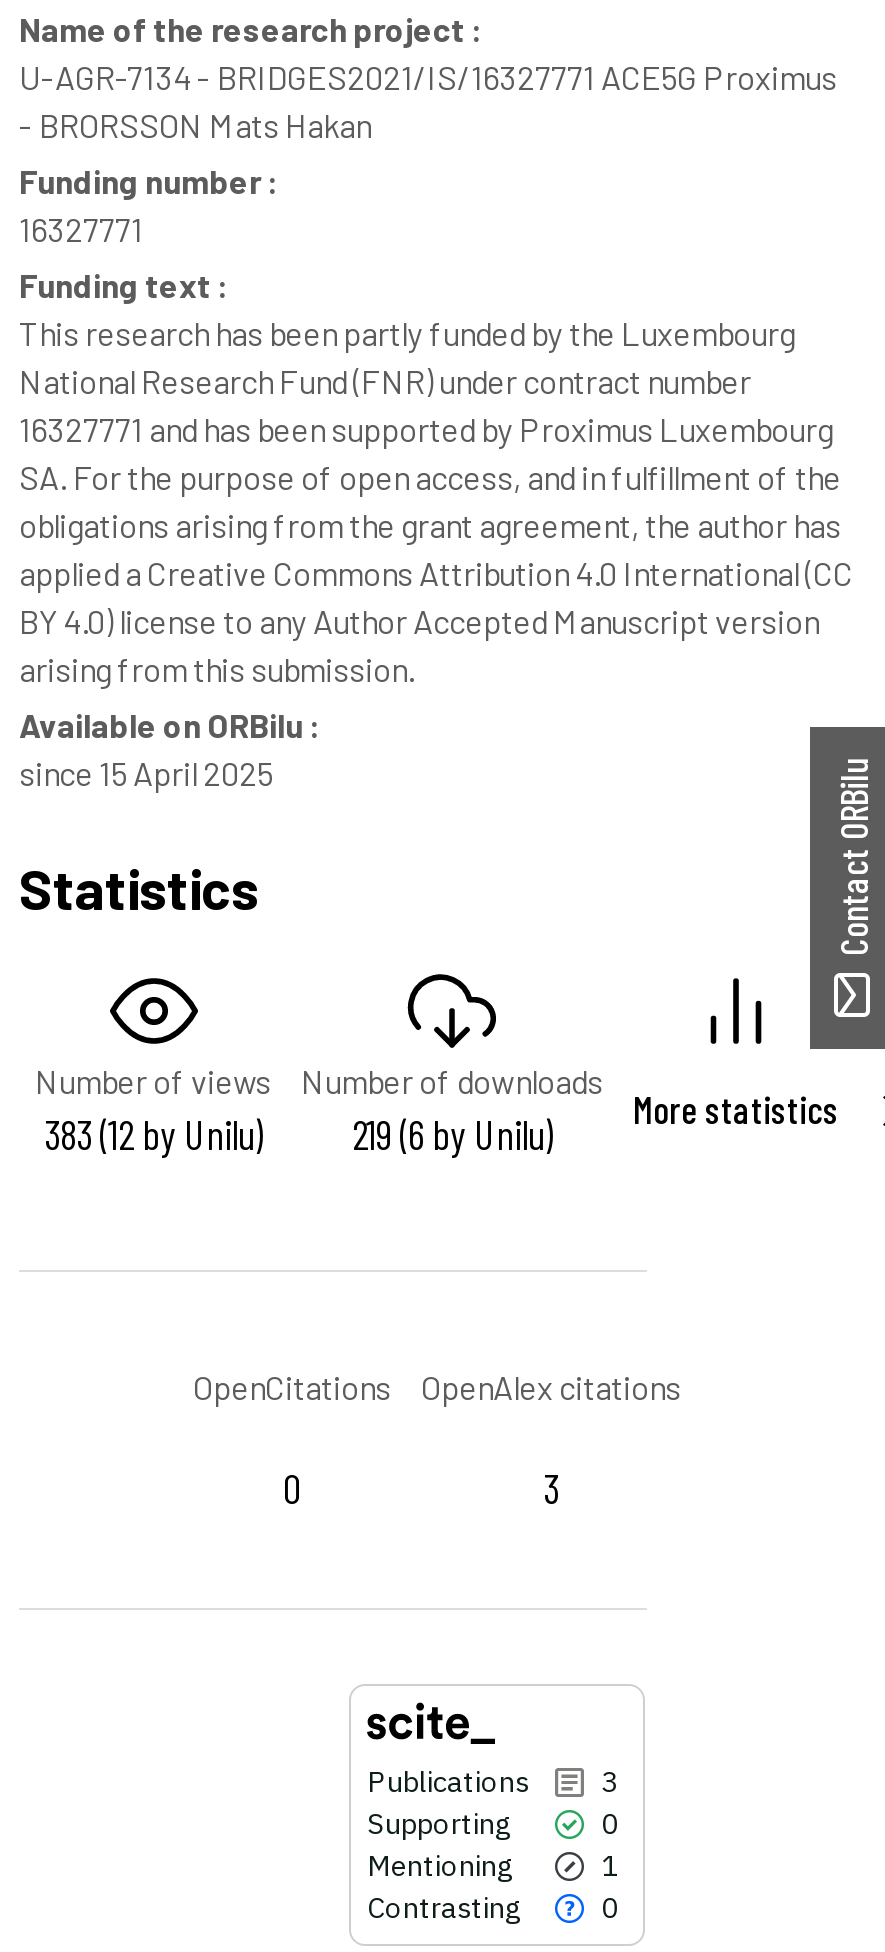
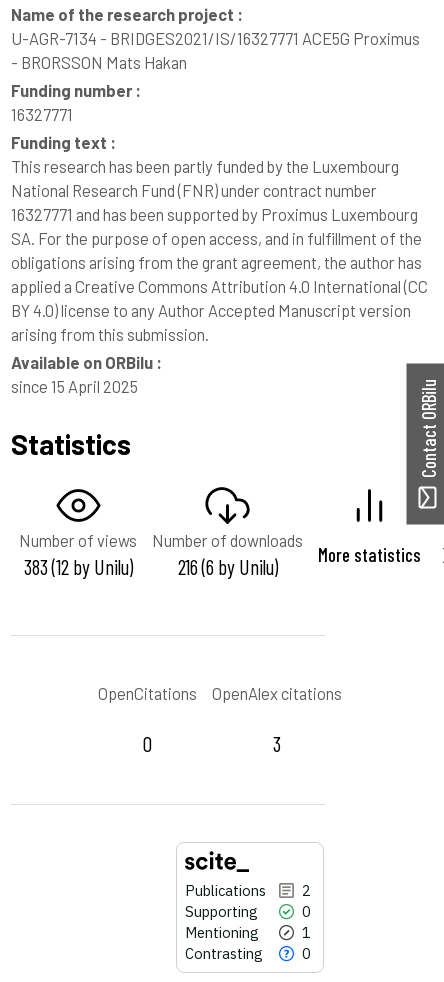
- 383 (12 by Unilu) 219 (6 by Unilu) More statistics
+ 383 (12 by Unilu) 216 (6 by Unilu) More statistics

- Publications 3
+ Publications 2
